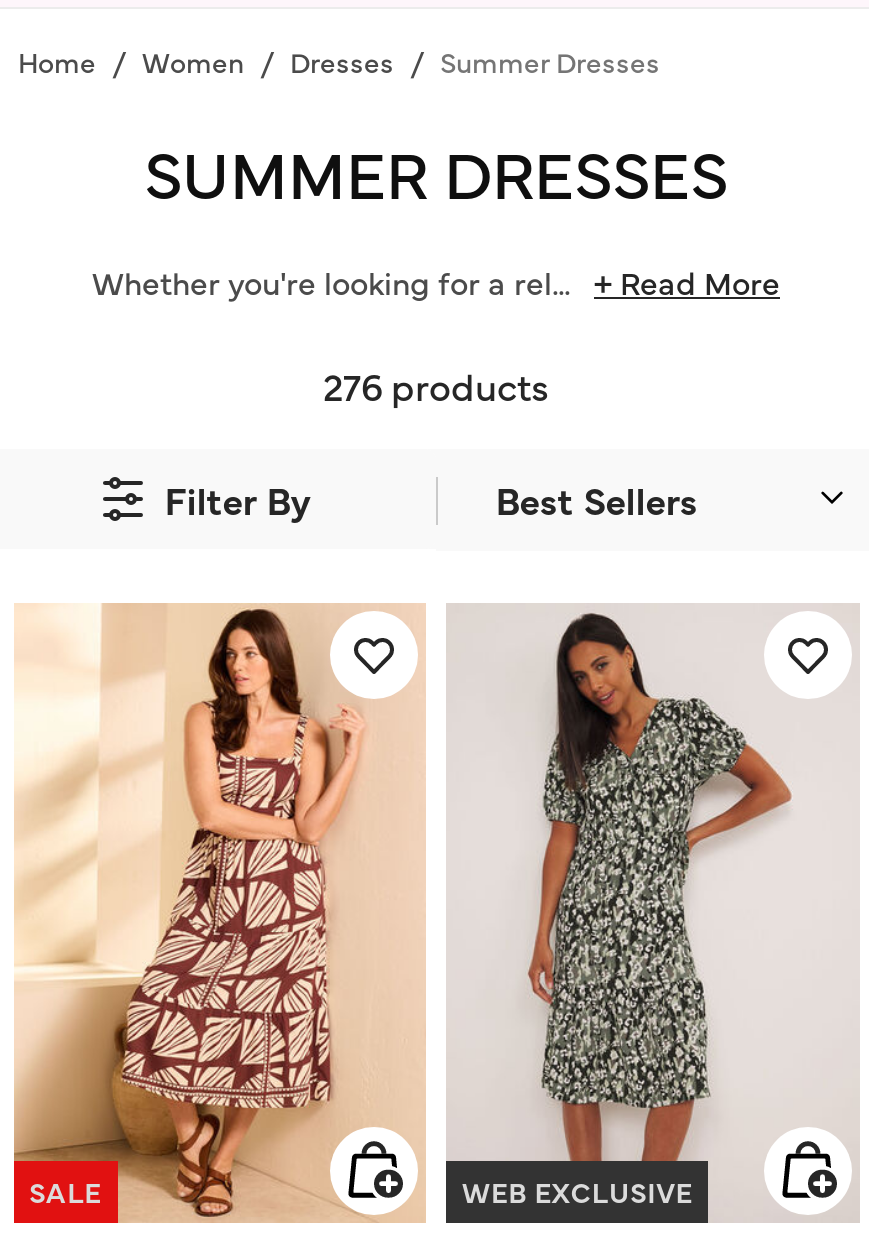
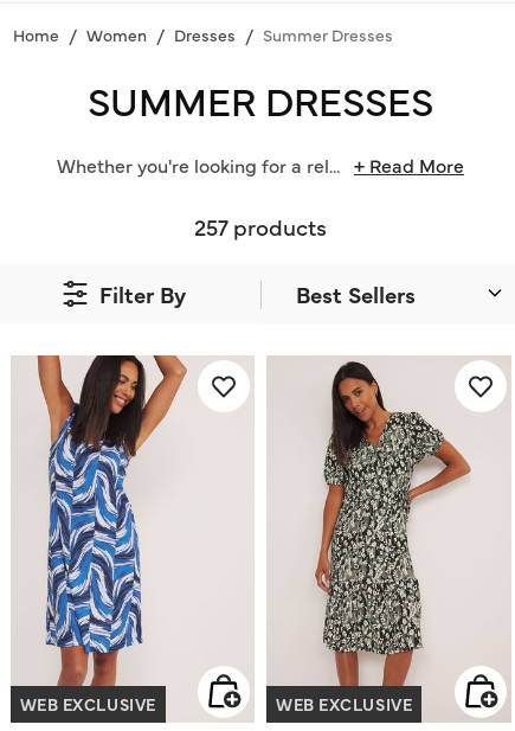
- 276 products
+ 257 products

- [image]
- SALE
+ [image]
+ WEB EXCLUSIVE
